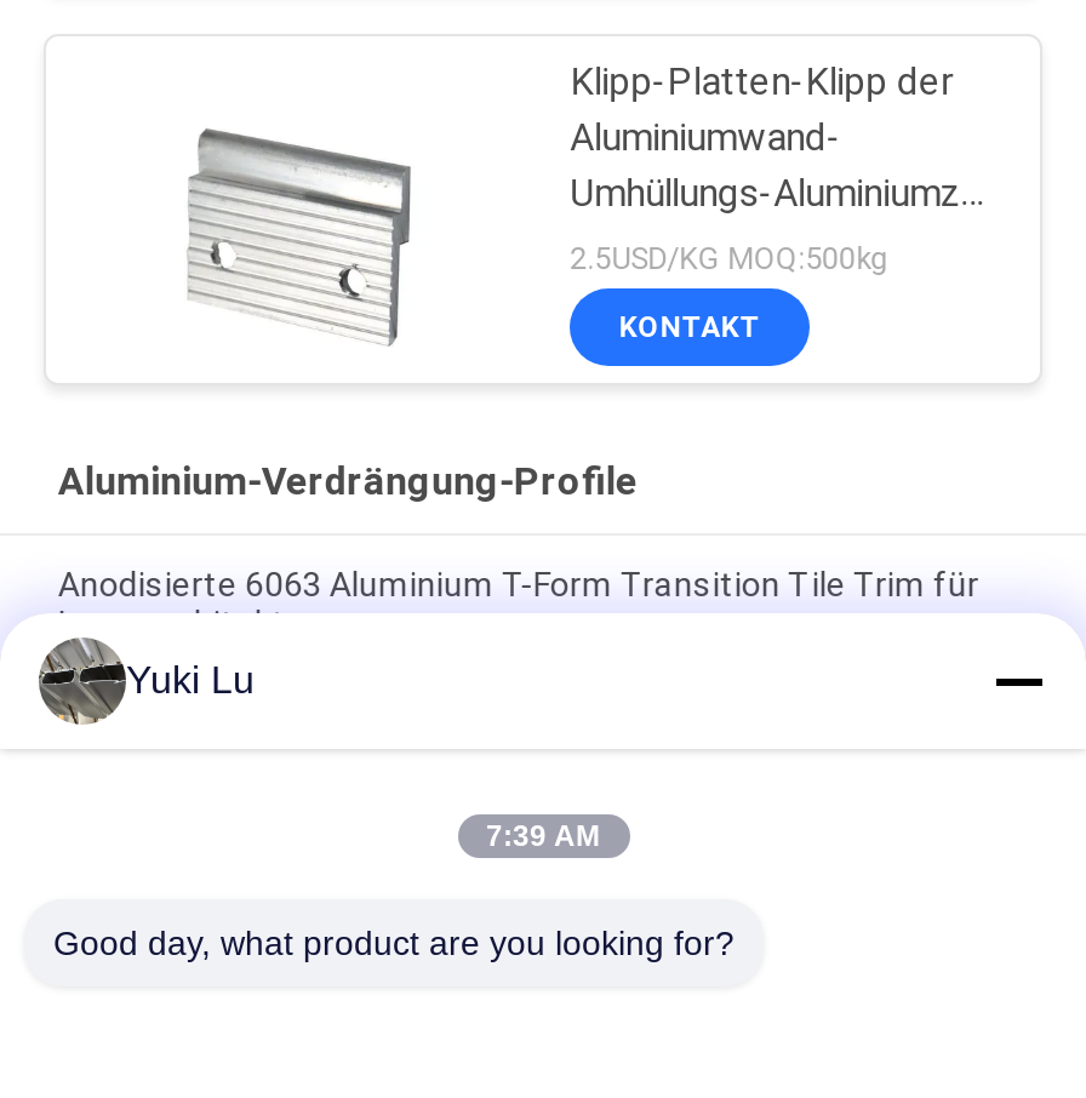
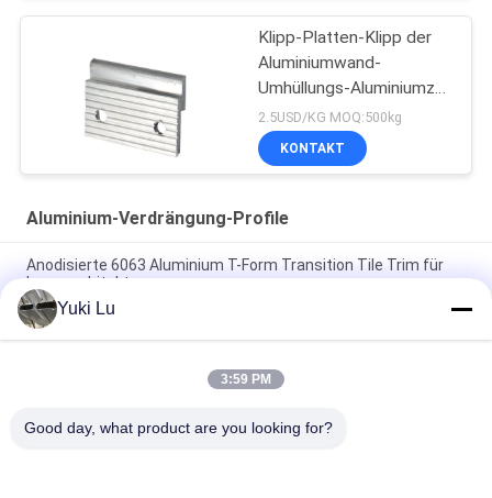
- 7:39 AM
+ 3:59 PM
